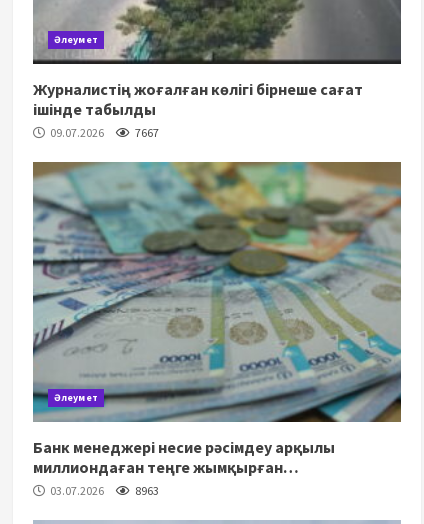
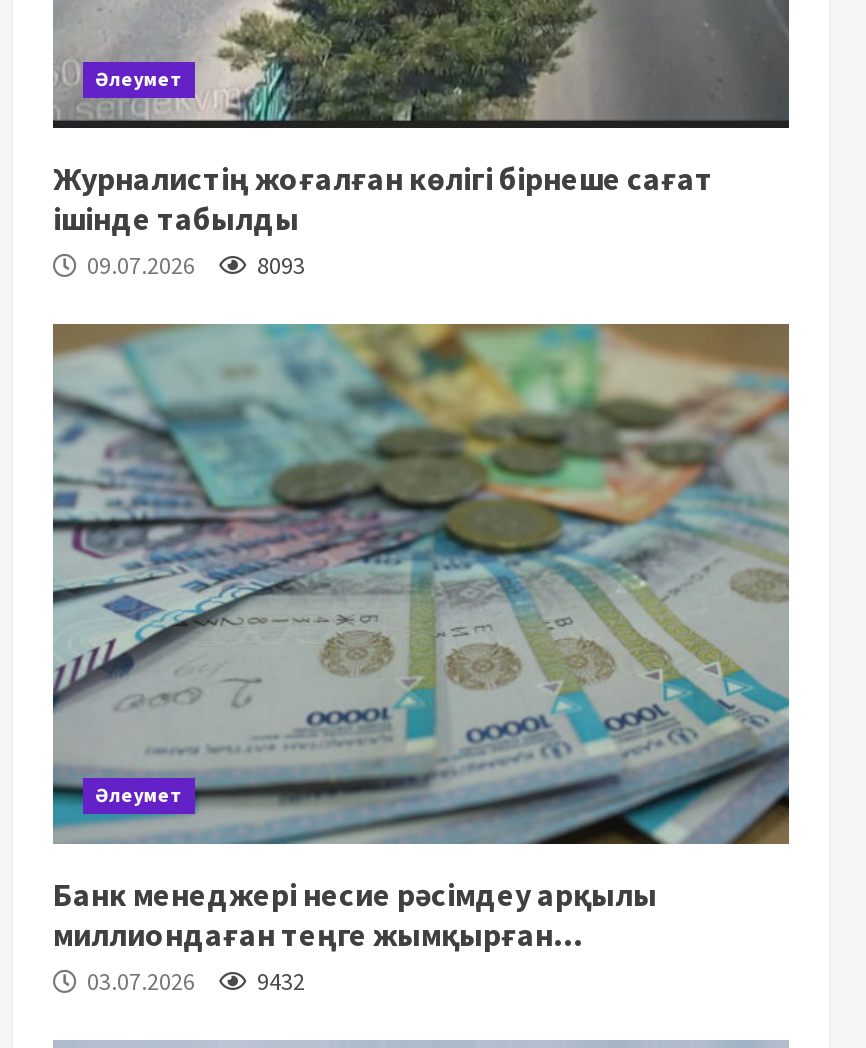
- 09.07.2026 7667
+ 09.07.2026 8093

- 03.07.2026 8963
+ 03.07.2026 9432
